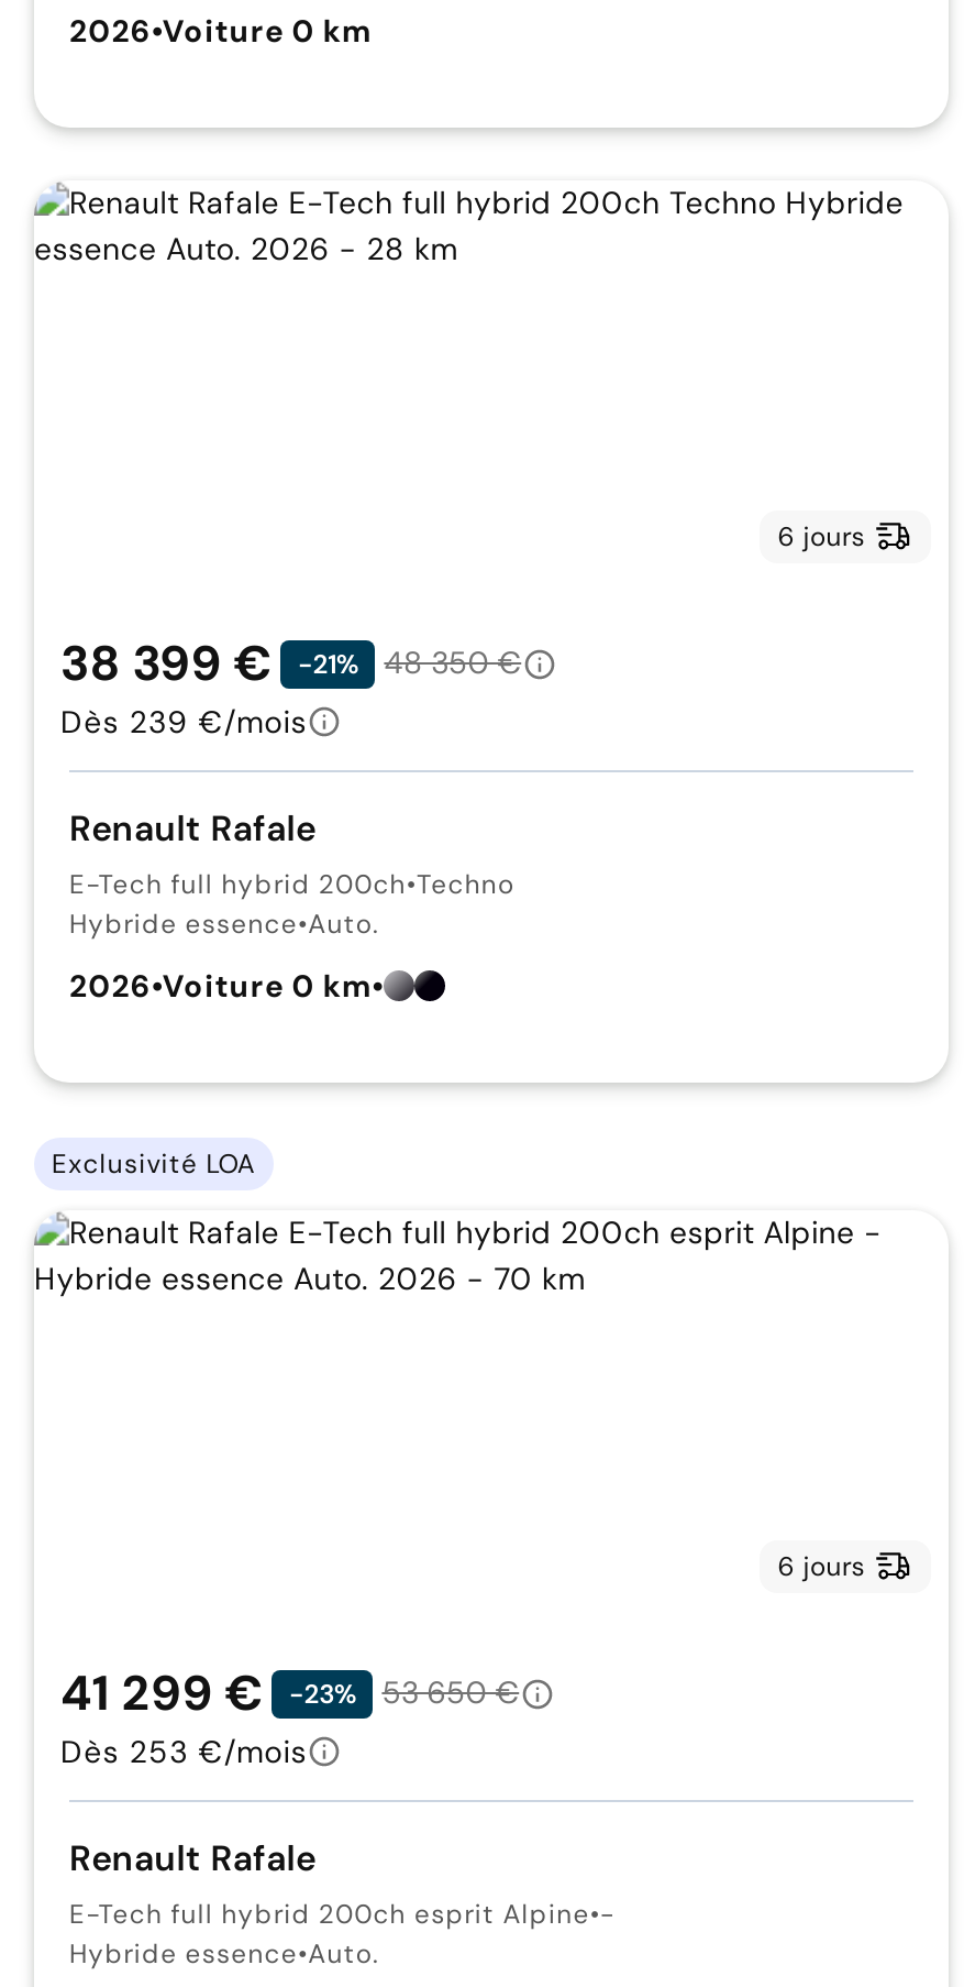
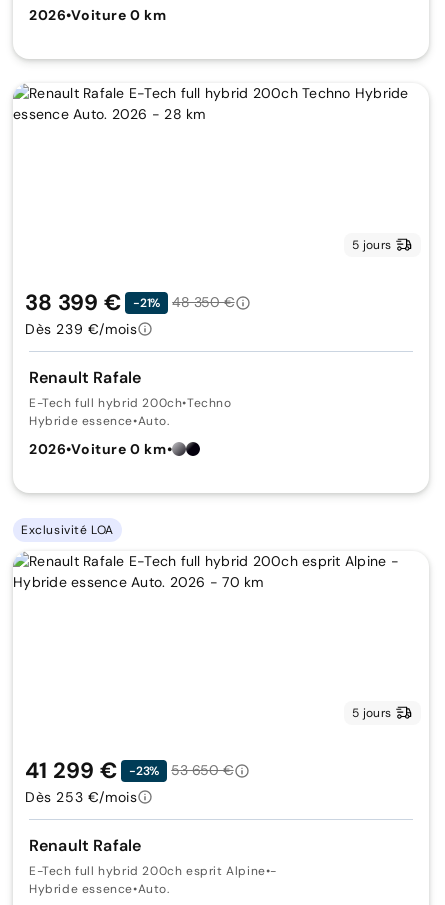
- 6 jours
+ 5 jours

- 6 jours
+ 5 jours
